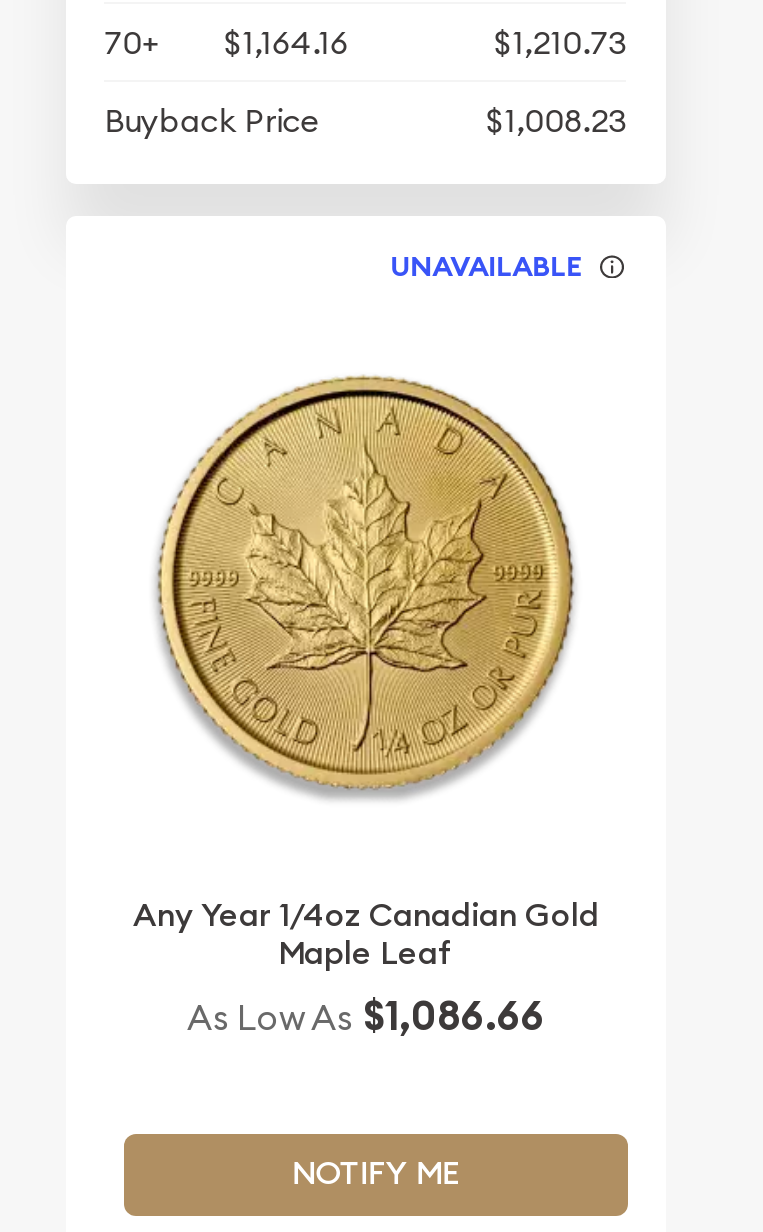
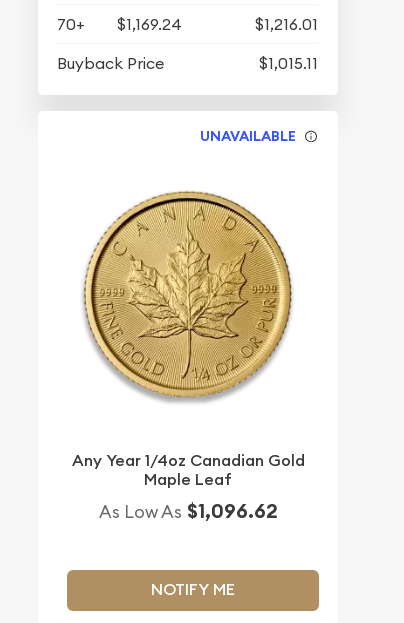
- 70+ $1,164.16
+ 70+ $1,169.24

- $1,210.73
+ $1,216.01

- $1,008.23
+ $1,015.11

- As Low As $1,086.66
+ As Low As $1,096.62
